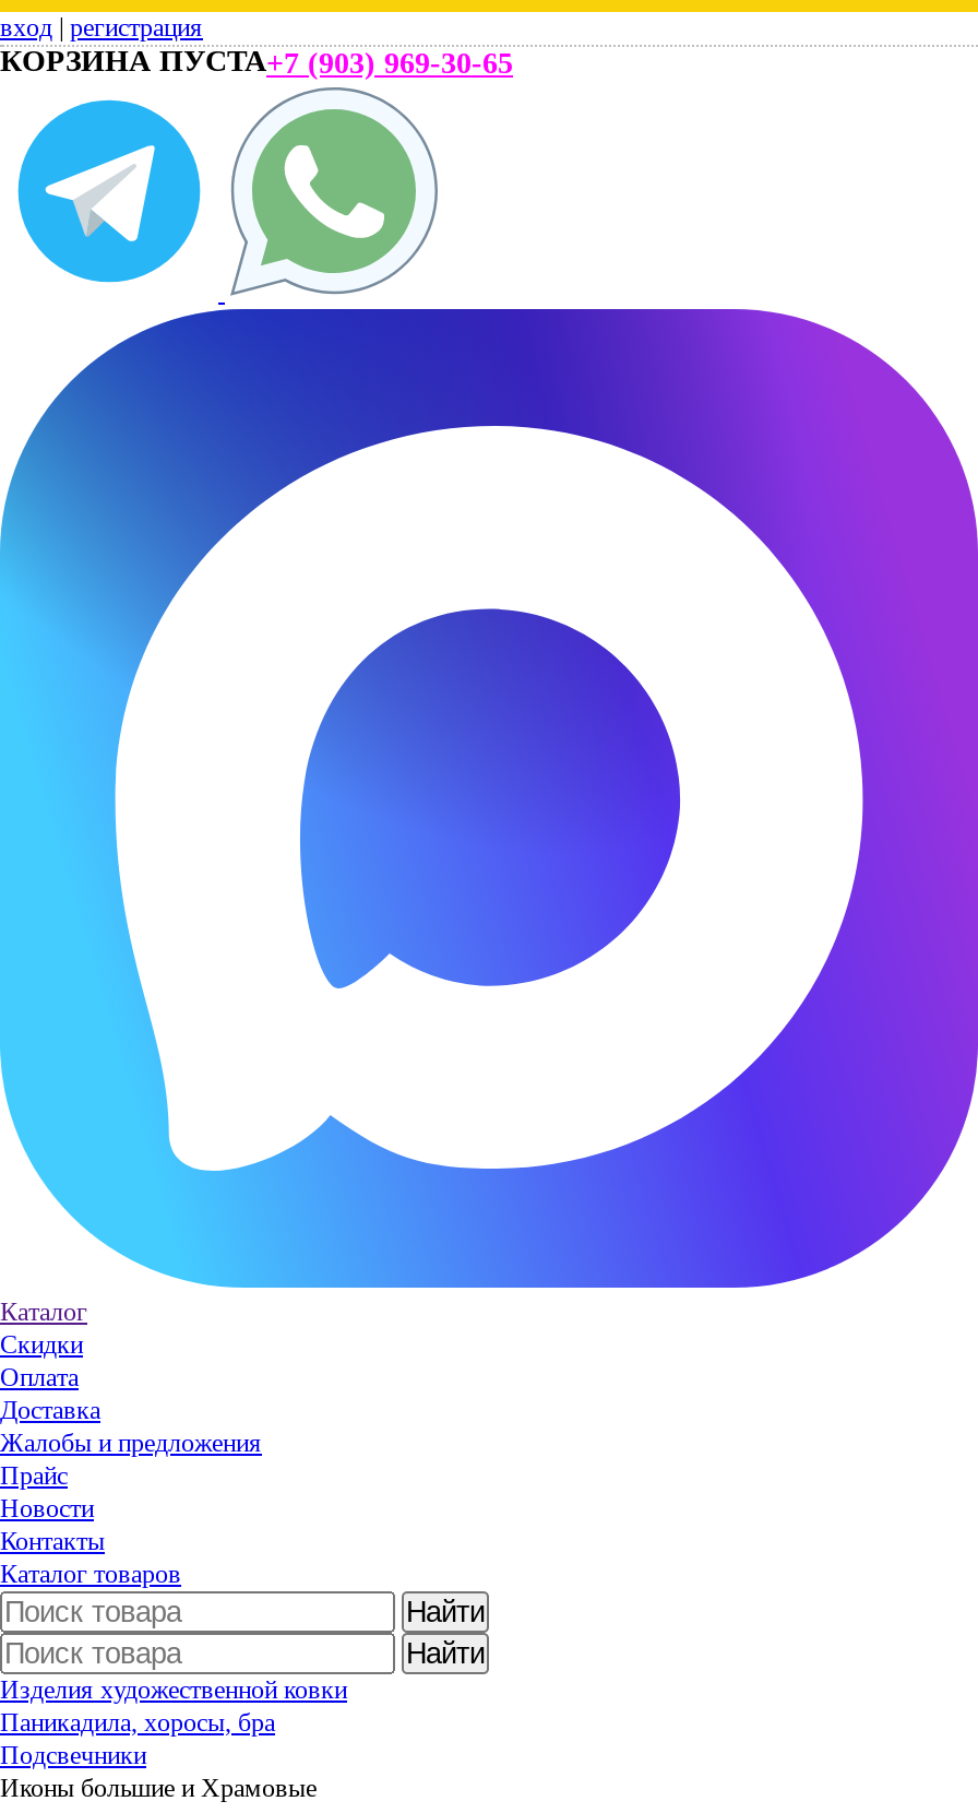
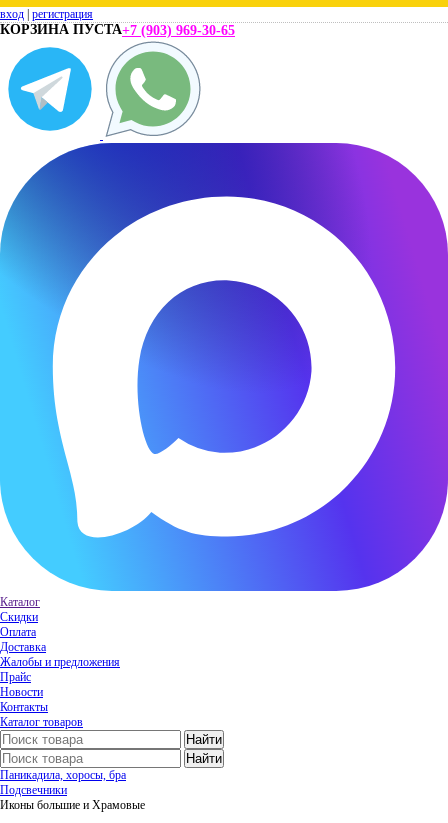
- Изделия художественной ковки
